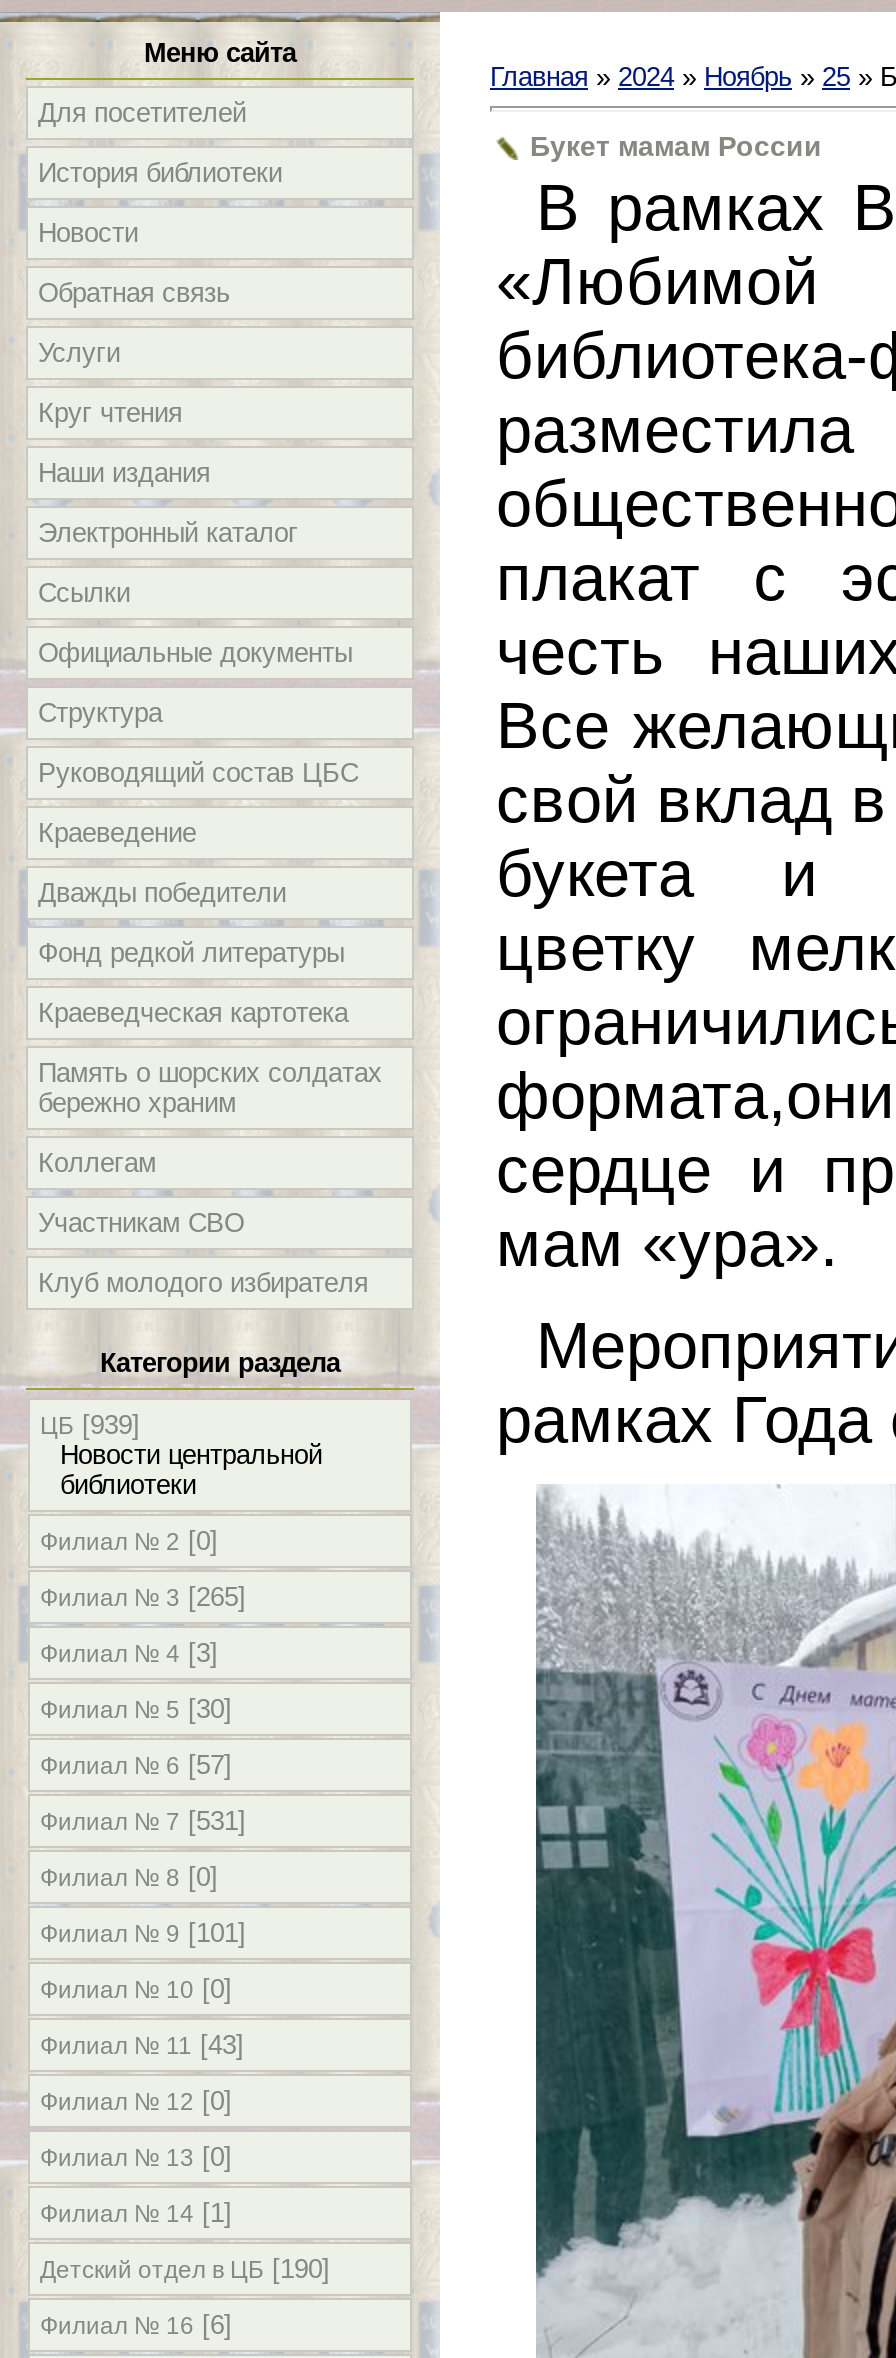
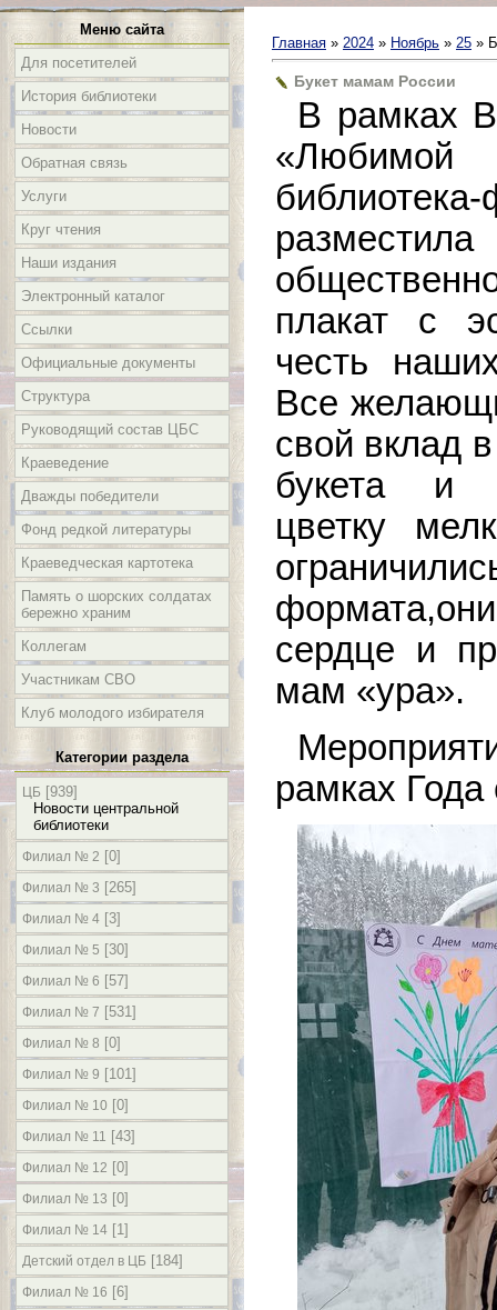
- Детский отдел в ЦБ [190]
+ Детский отдел в ЦБ [184]
